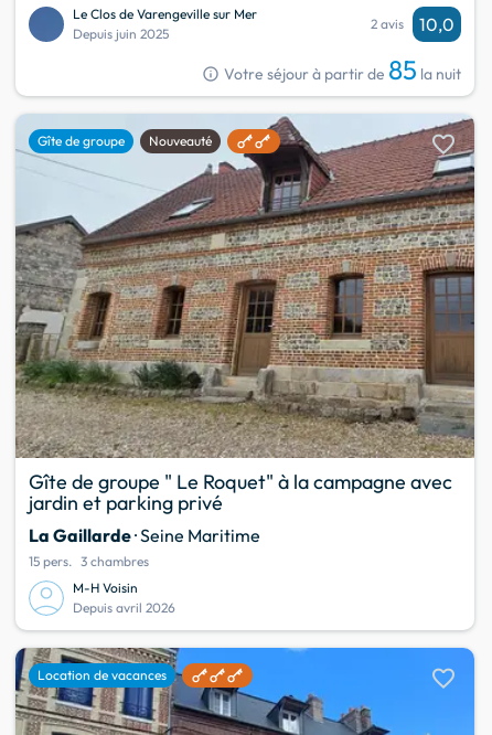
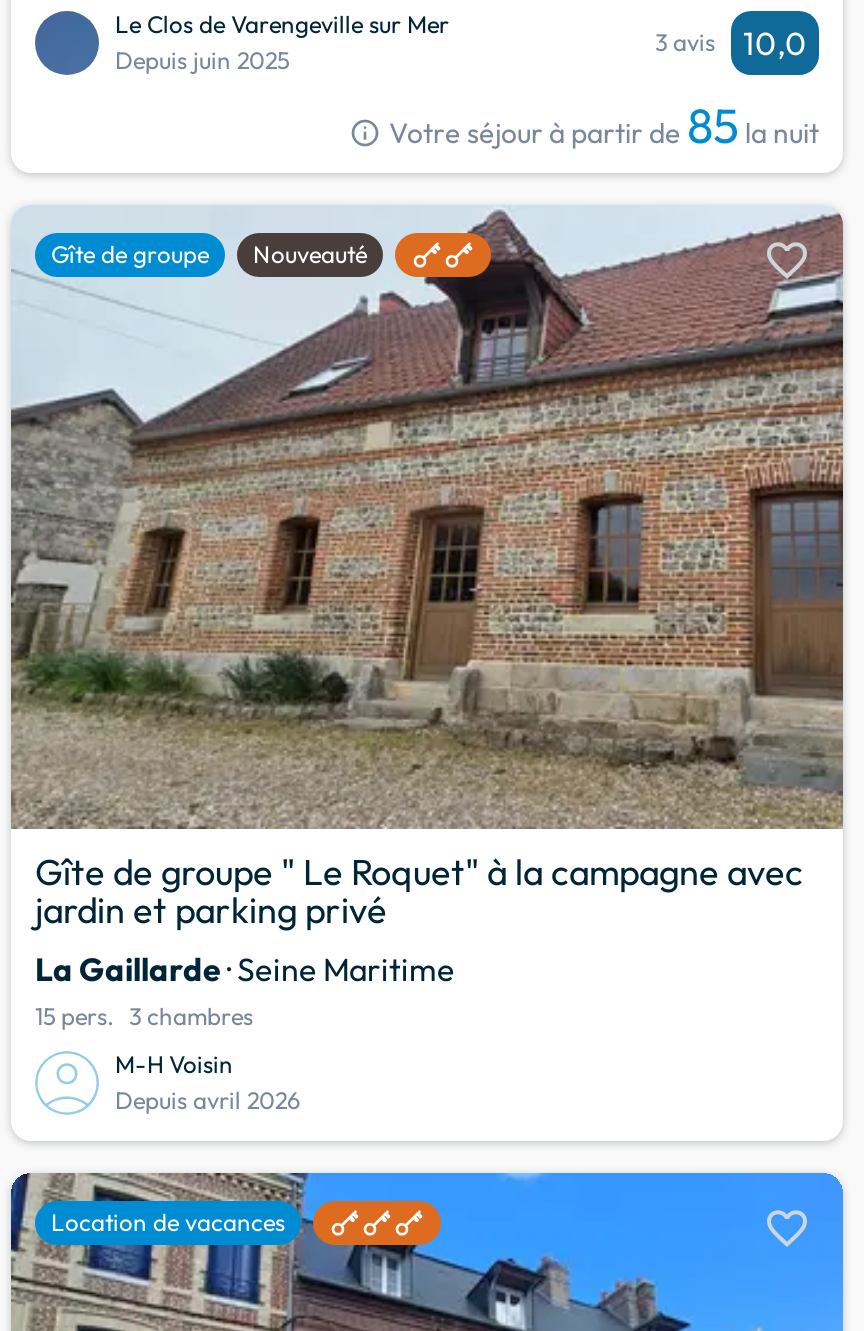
- 2 avis 10,0
+ 3 avis 10,0
